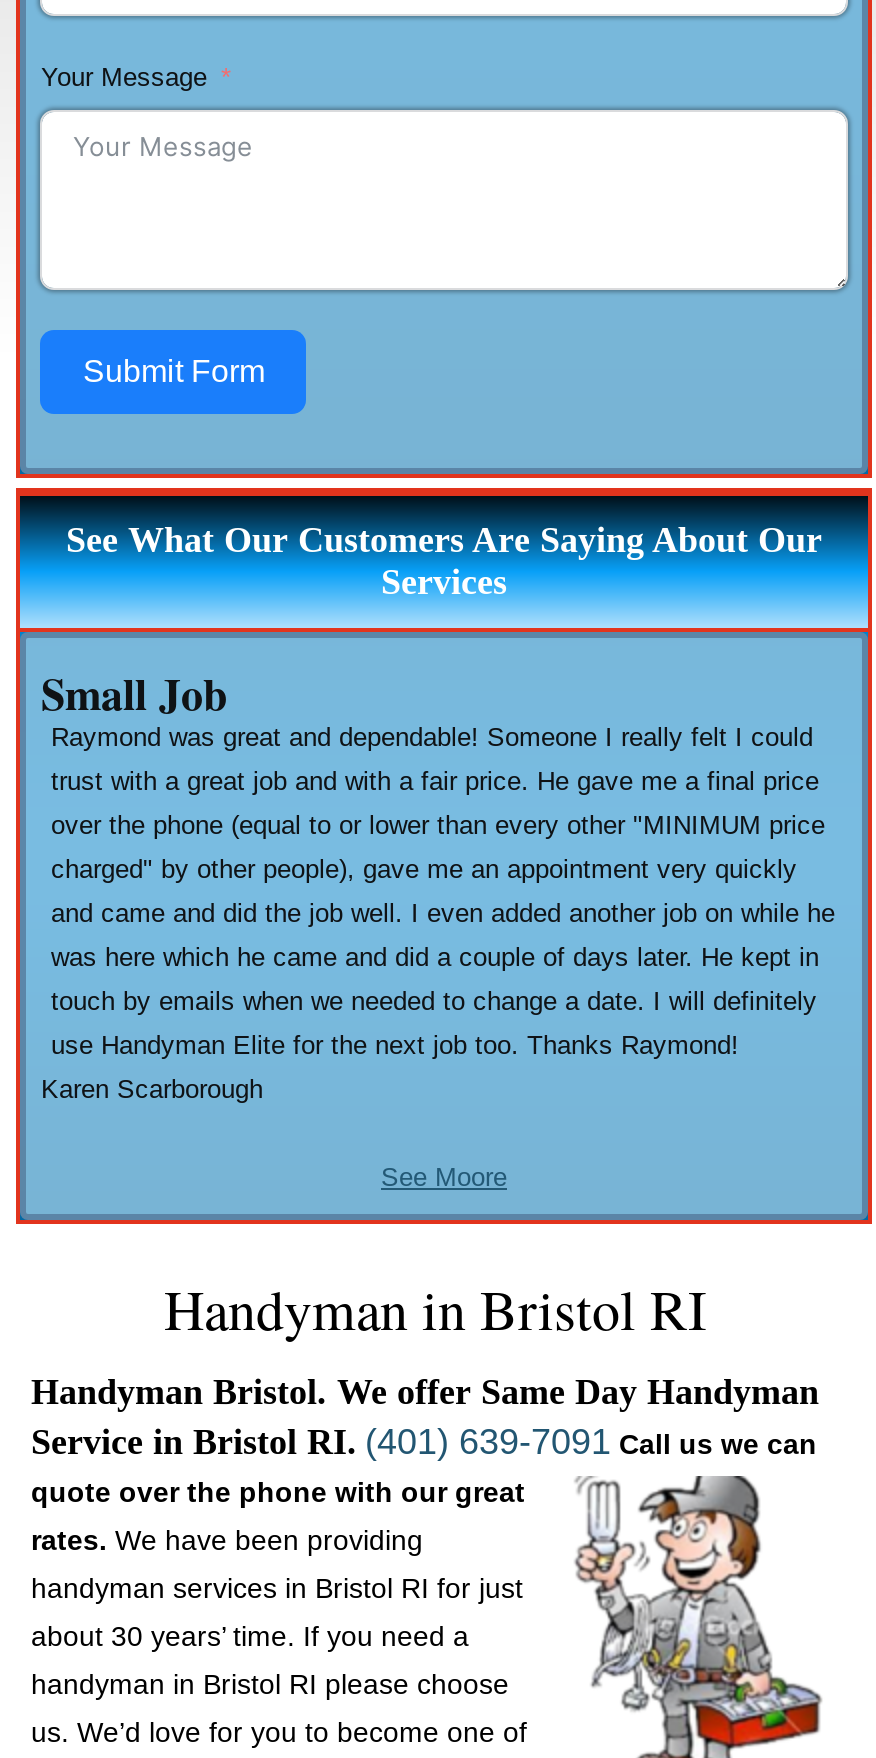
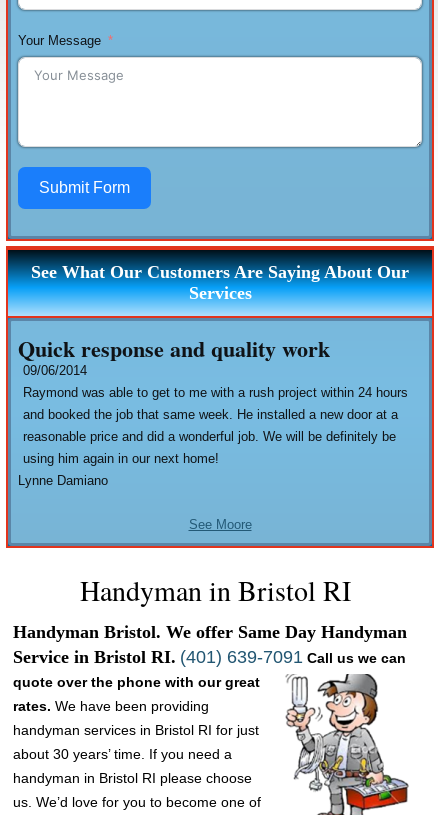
- Small Job
- Raymond was great and dependable! Someone I really felt I could
- trust with a great job and with a fair price. He gave me a final price
- over the phone (equal to or lower than every other "MINIMUM price
- charged" by other people), gave me an appointment very quickly
- and came and did the job well. I even added another job on while he
- was here which he came and did a couple of days later. He kept in
- touch by emails when we needed to change a date. I will definitely
- use Handyman Elite for the next job too. Thanks Raymond!
- Karen Scarborough
+ Quick response and quality work
+ 09/06/2014
+ Raymond was able to get to me with a rush project within 24 hours
+ and booked the job that same week. He installed a new door at a
+ reasonable price and did a wonderful job. We will be definitely be
+ using him again in our next home!
+ Lynne Damiano
